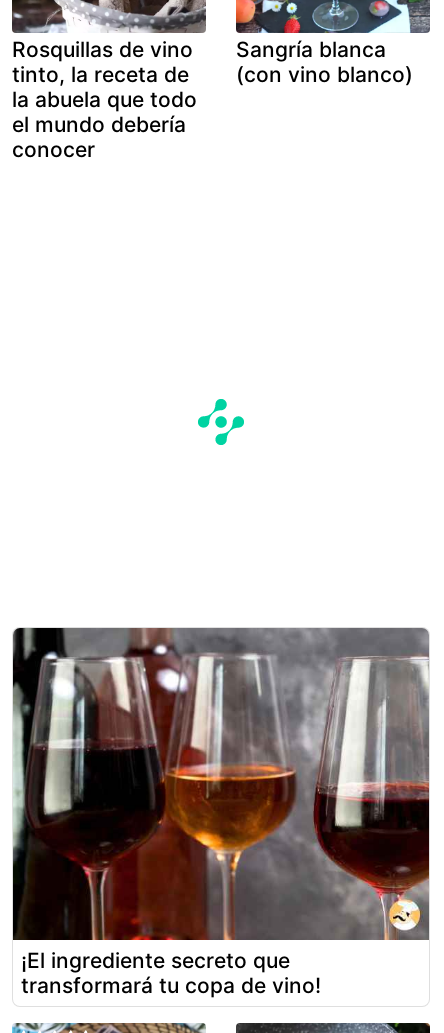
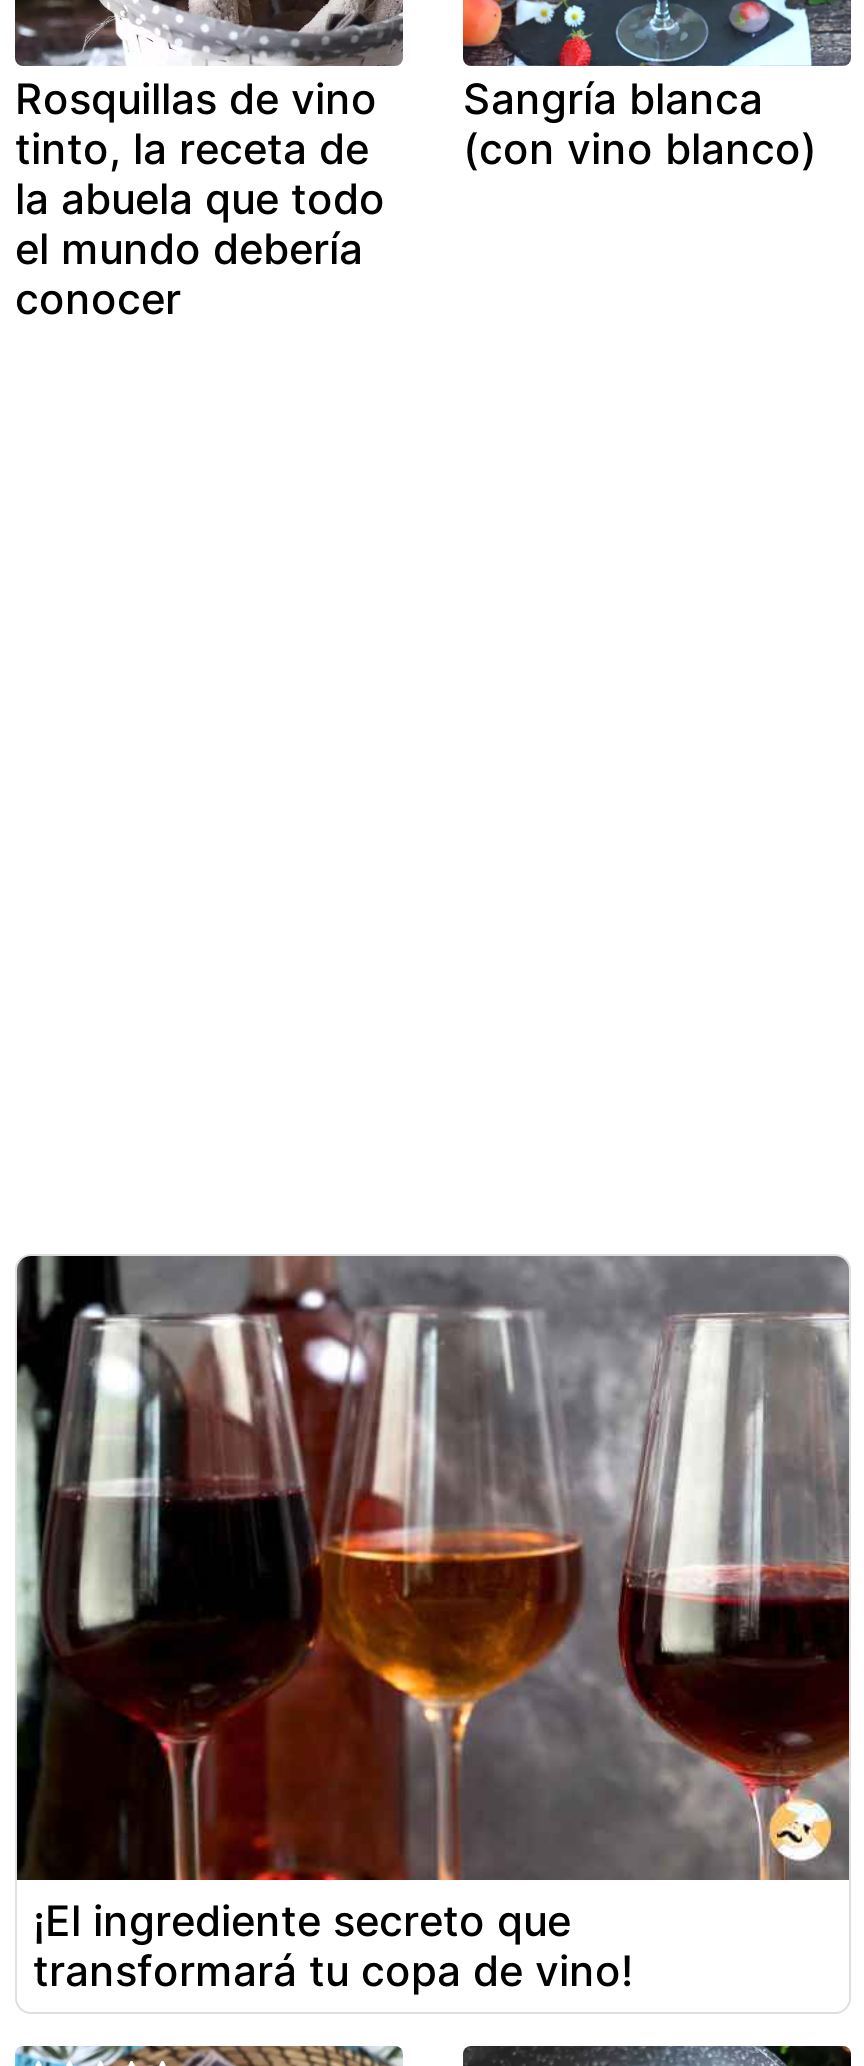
- [image]
